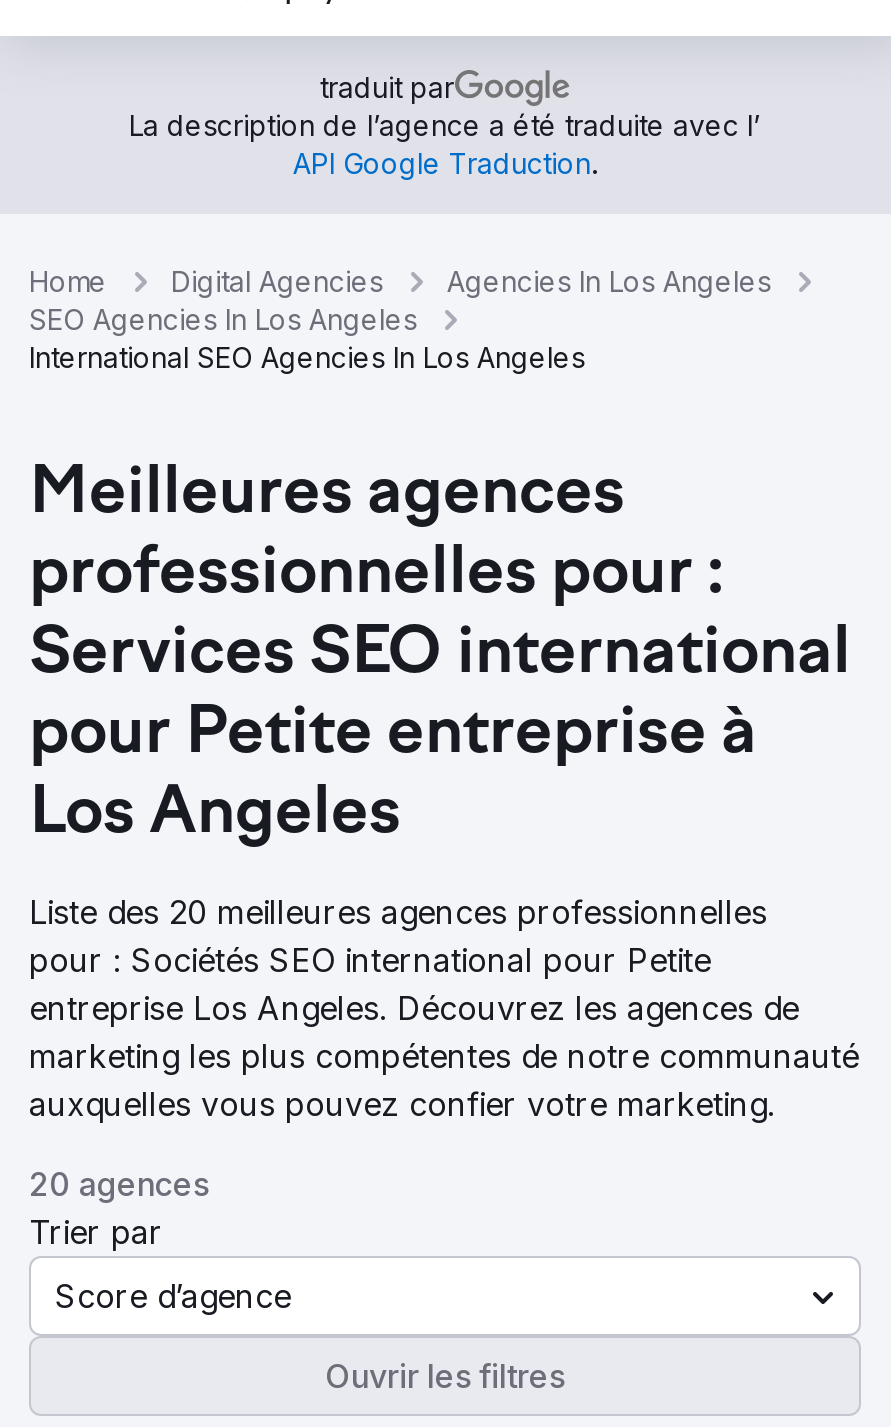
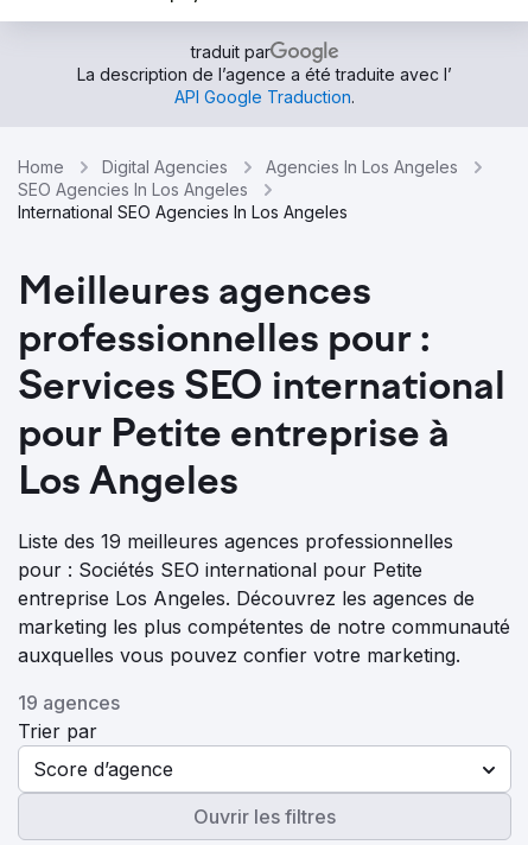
- Liste des 20 meilleures agences professionnelles
+ Liste des 19 meilleures agences professionnelles

- 20 agences
+ 19 agences
